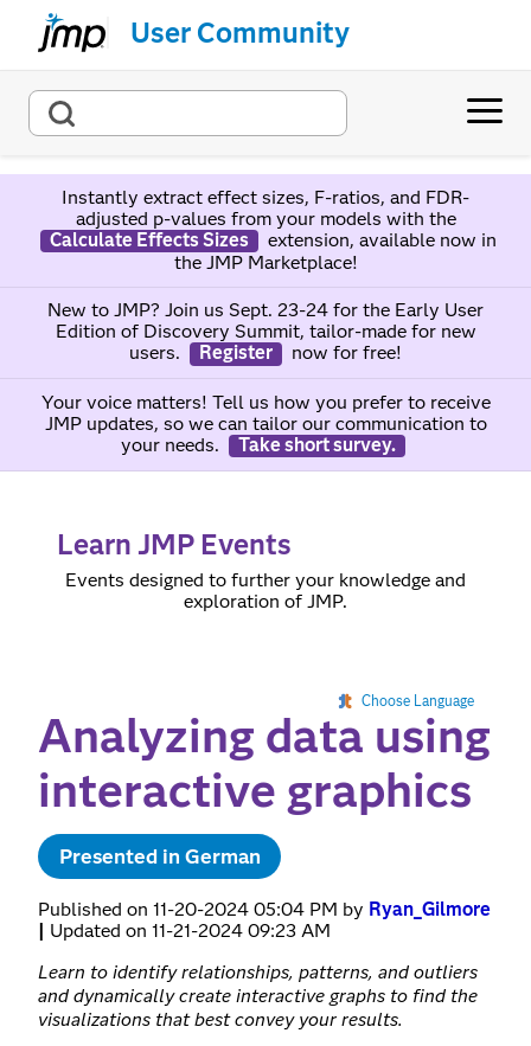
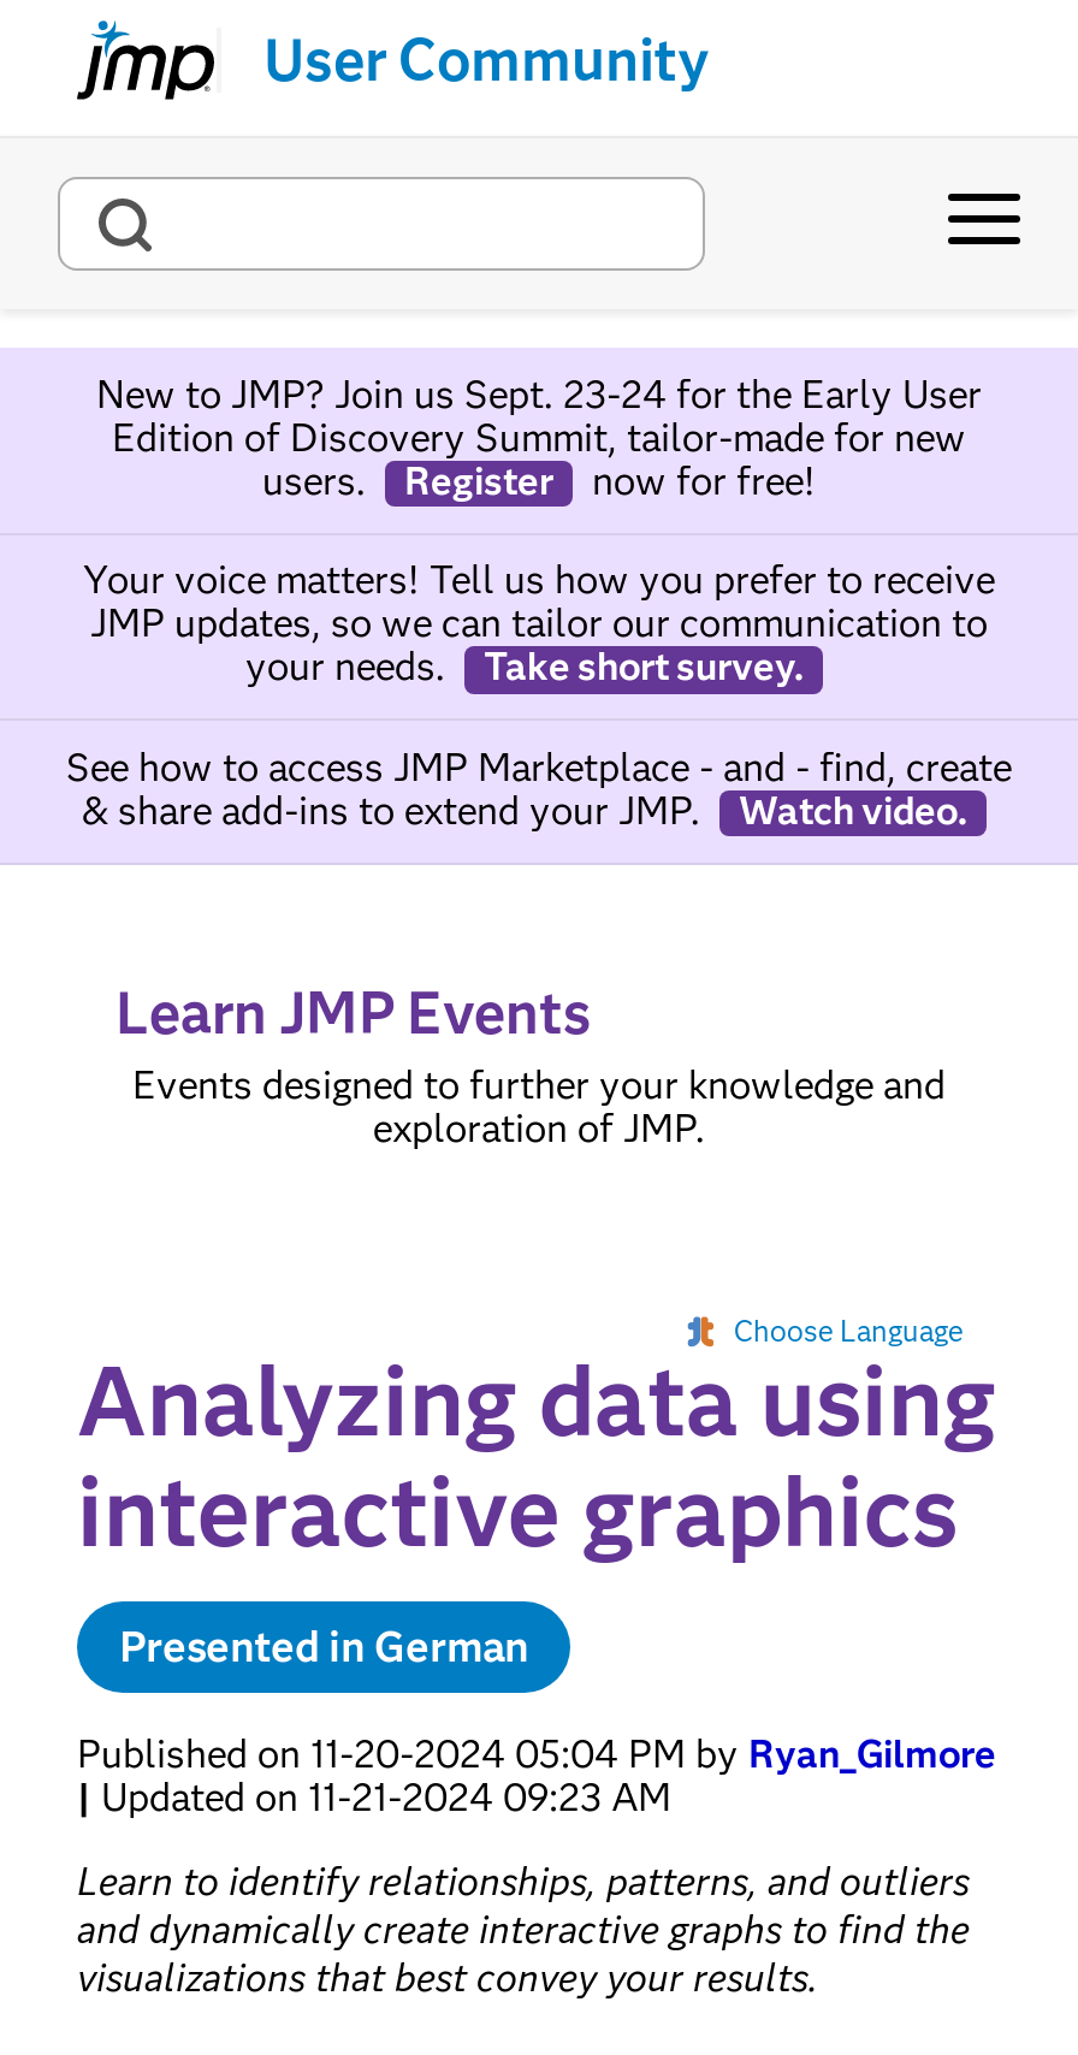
- Instantly extract effect sizes, F-ratios, and FDR-
- adjusted p-values from your models with the
- Calculate Effects Sizes
- extension, available now in
- the JMP Marketplace!

moved up: New to JMP? Join us Sept. 23-24 for the Early User | Edition of Discovery Summit, tailor-made for new | users. | ... | your needs. | Take short survey.

+ See how to access JMP Marketplace - and - find, create
+ & share add-ins to extend your JMP.
+ Watch video.
